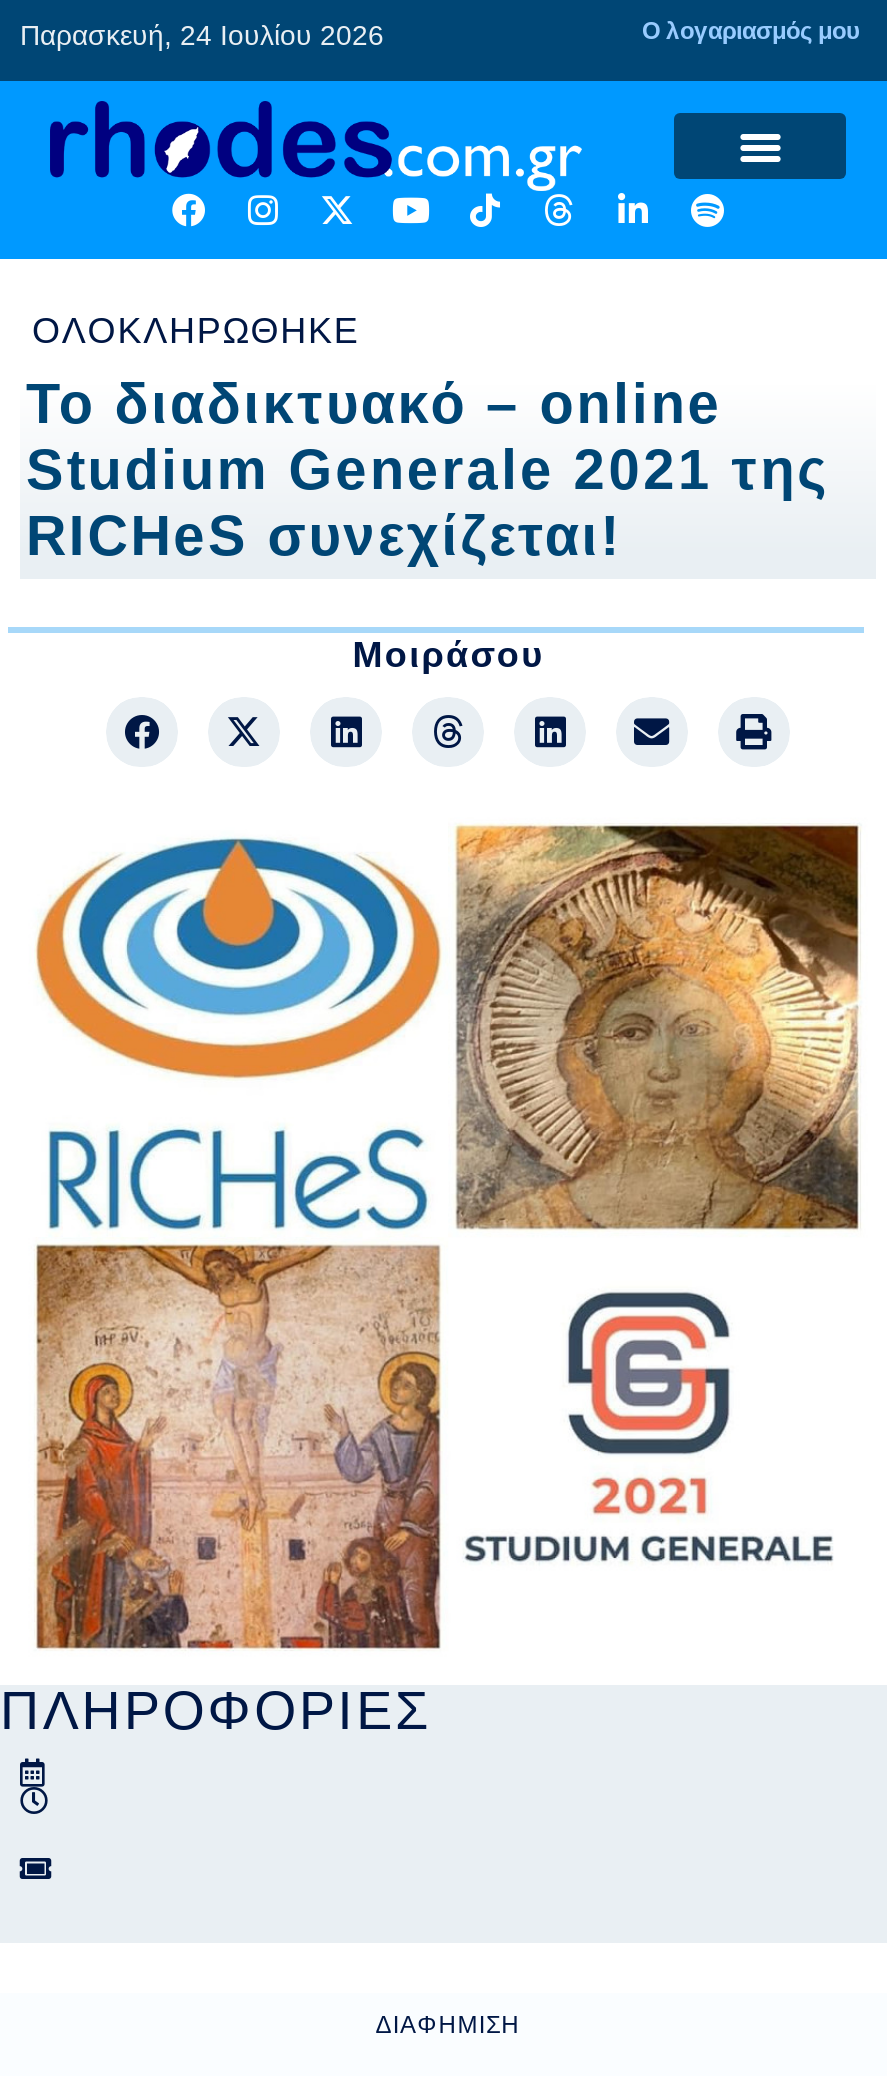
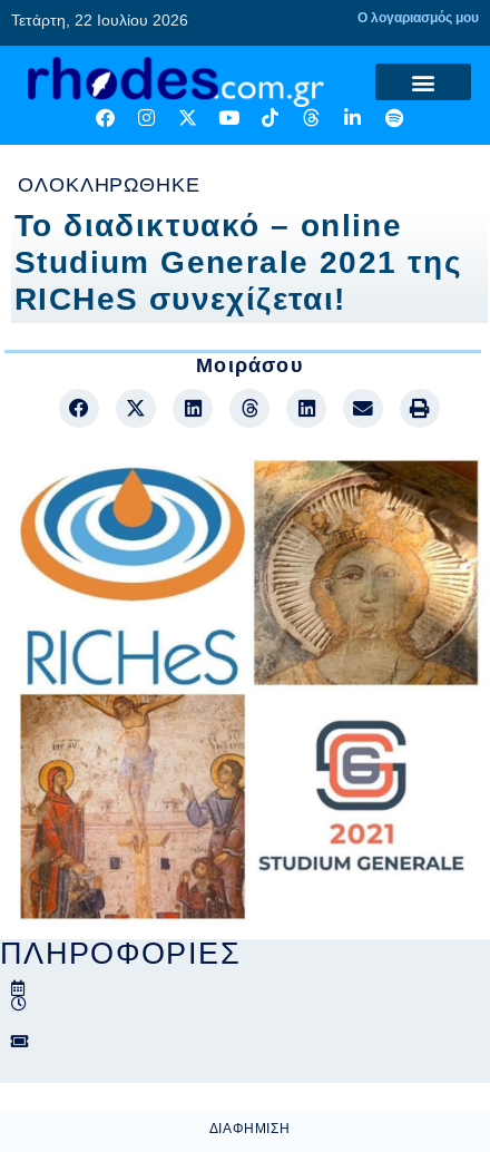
- Παρασκευή, 24 Ιουλίου 2026
+ Τετάρτη, 22 Ιουλίου 2026
